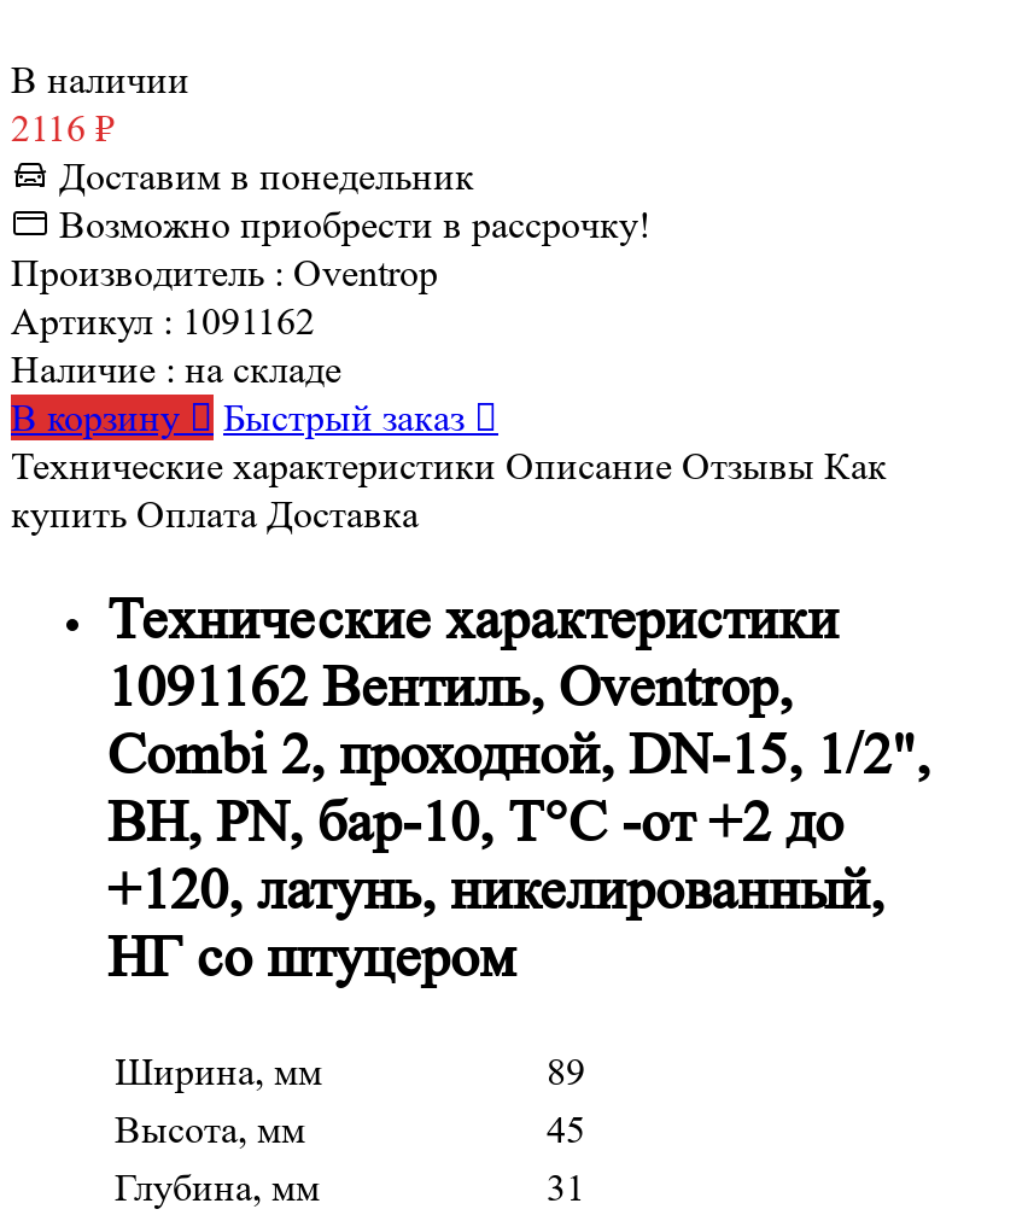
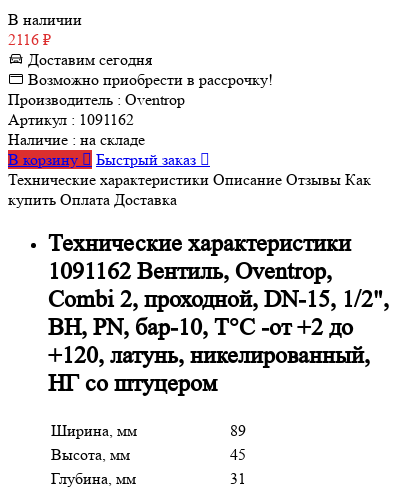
- Доставим в понедельник
+ Доставим сегодня
